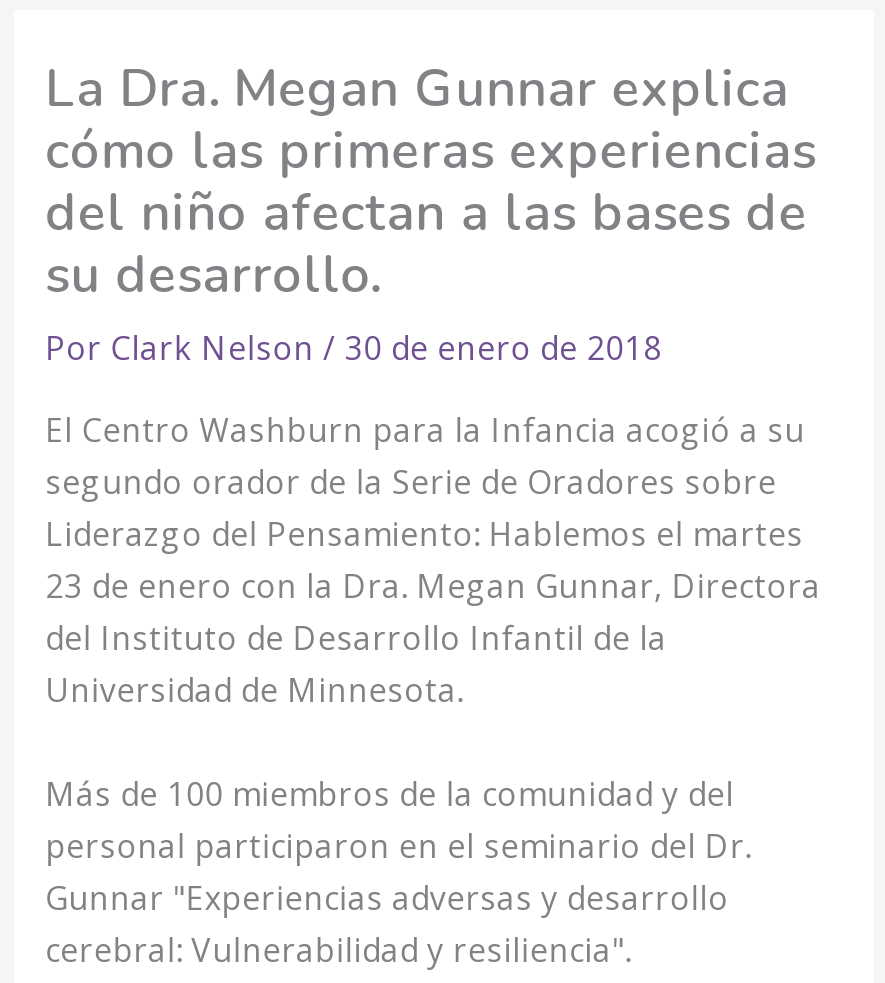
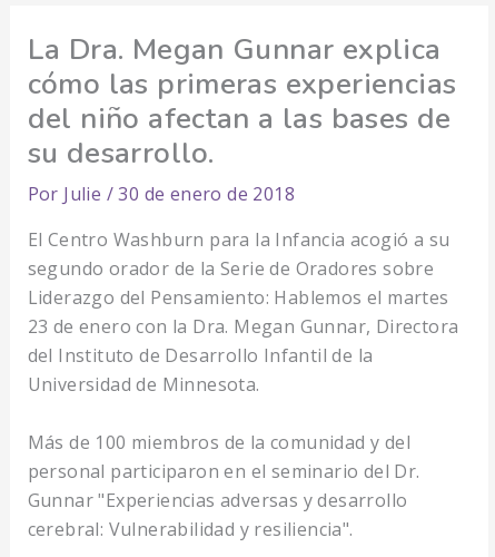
- Por Clark Nelson / 30 de enero de 2018
+ Por Julie / 30 de enero de 2018
